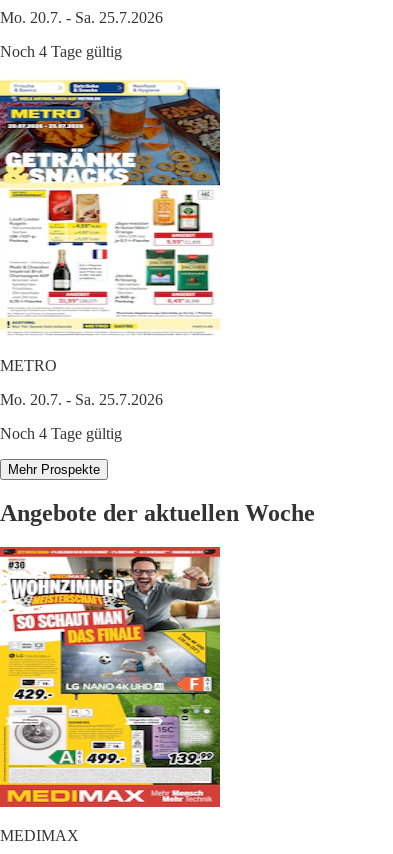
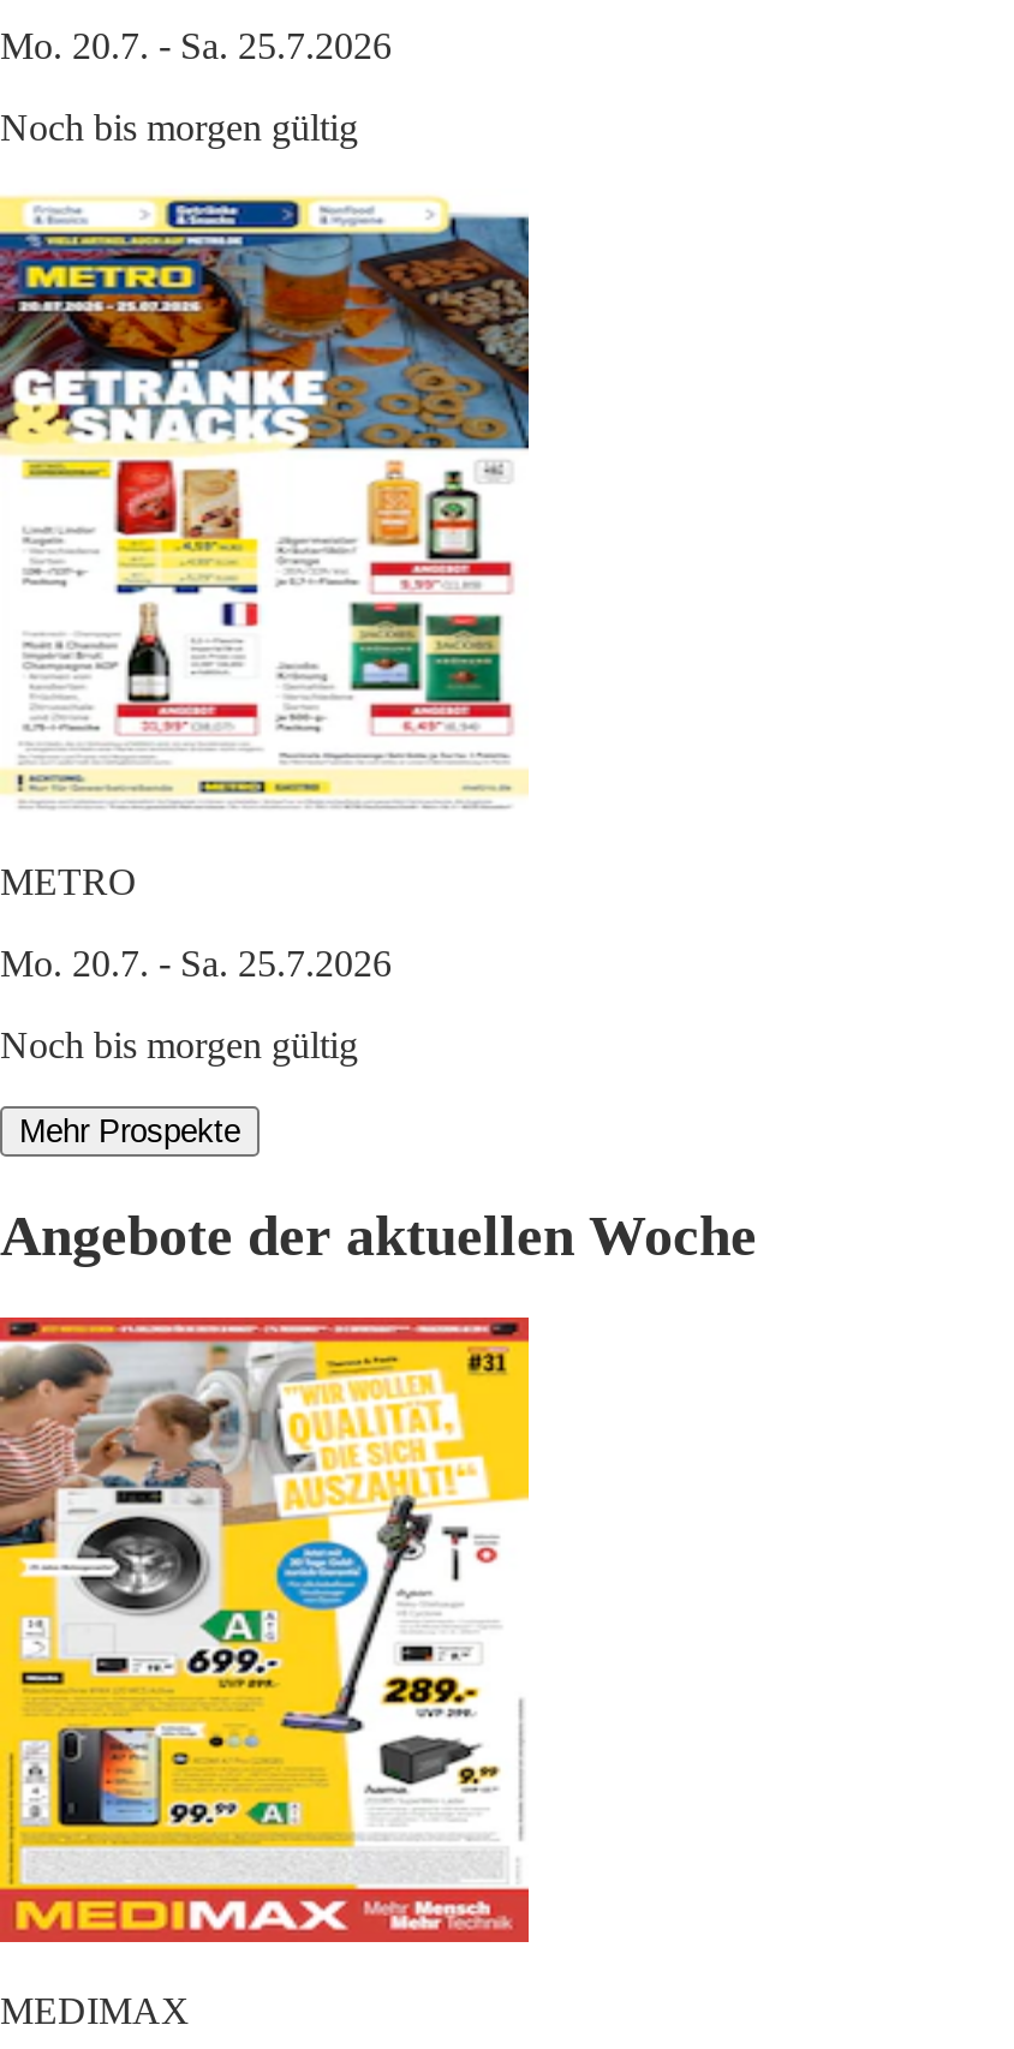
- Noch 4 Tage gültig
+ Noch bis morgen gültig

- Noch 4 Tage gültig
+ Noch bis morgen gültig

- [image]
+ [image]
